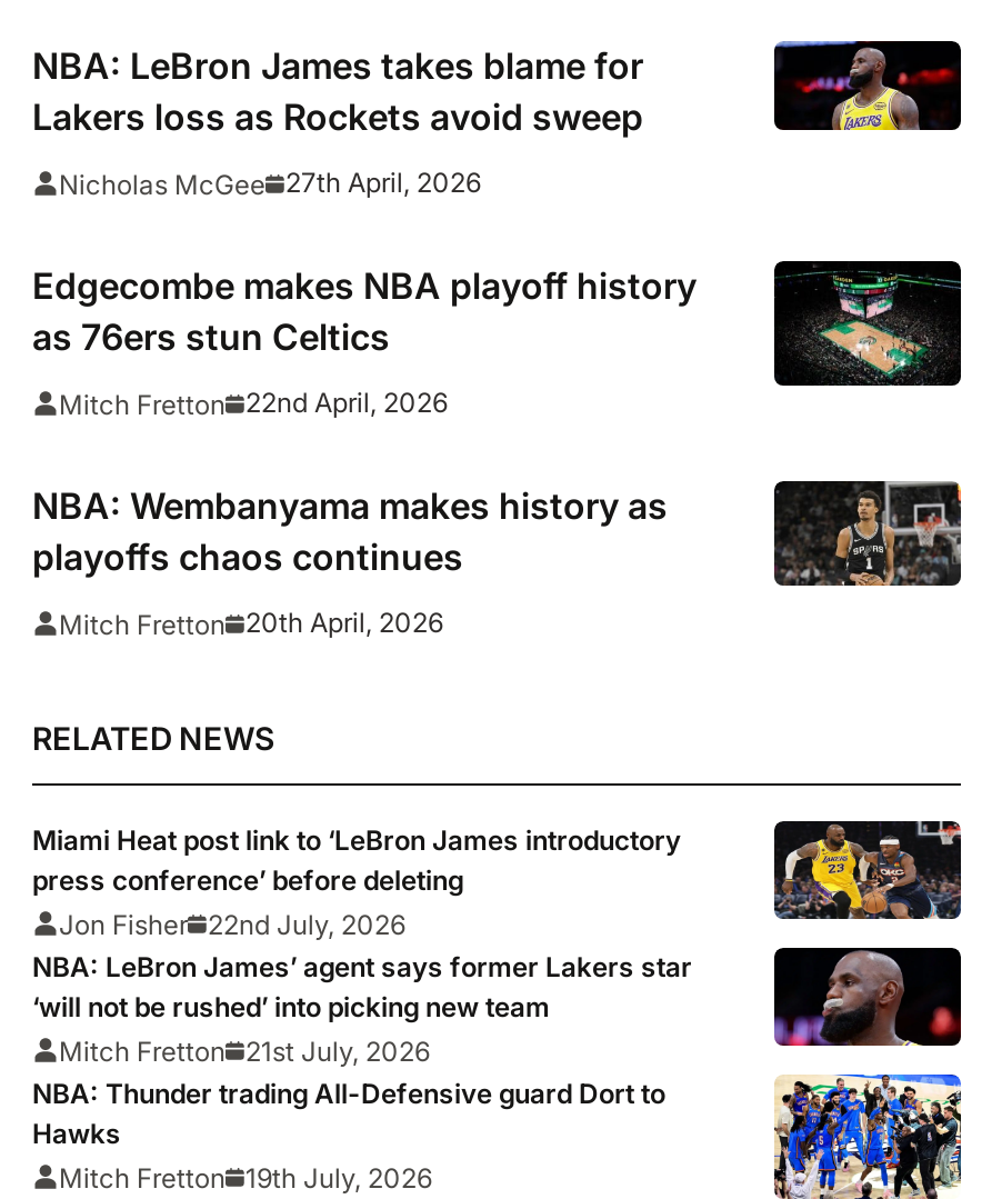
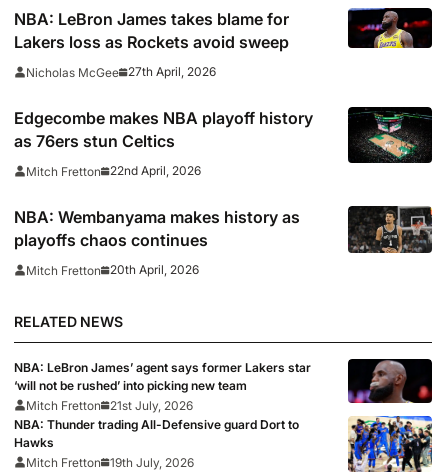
- Miami Heat post link to ‘LeBron James introductory
- press conference’ before deleting
- Jon Fisher 22nd July, 2026

- [image]
